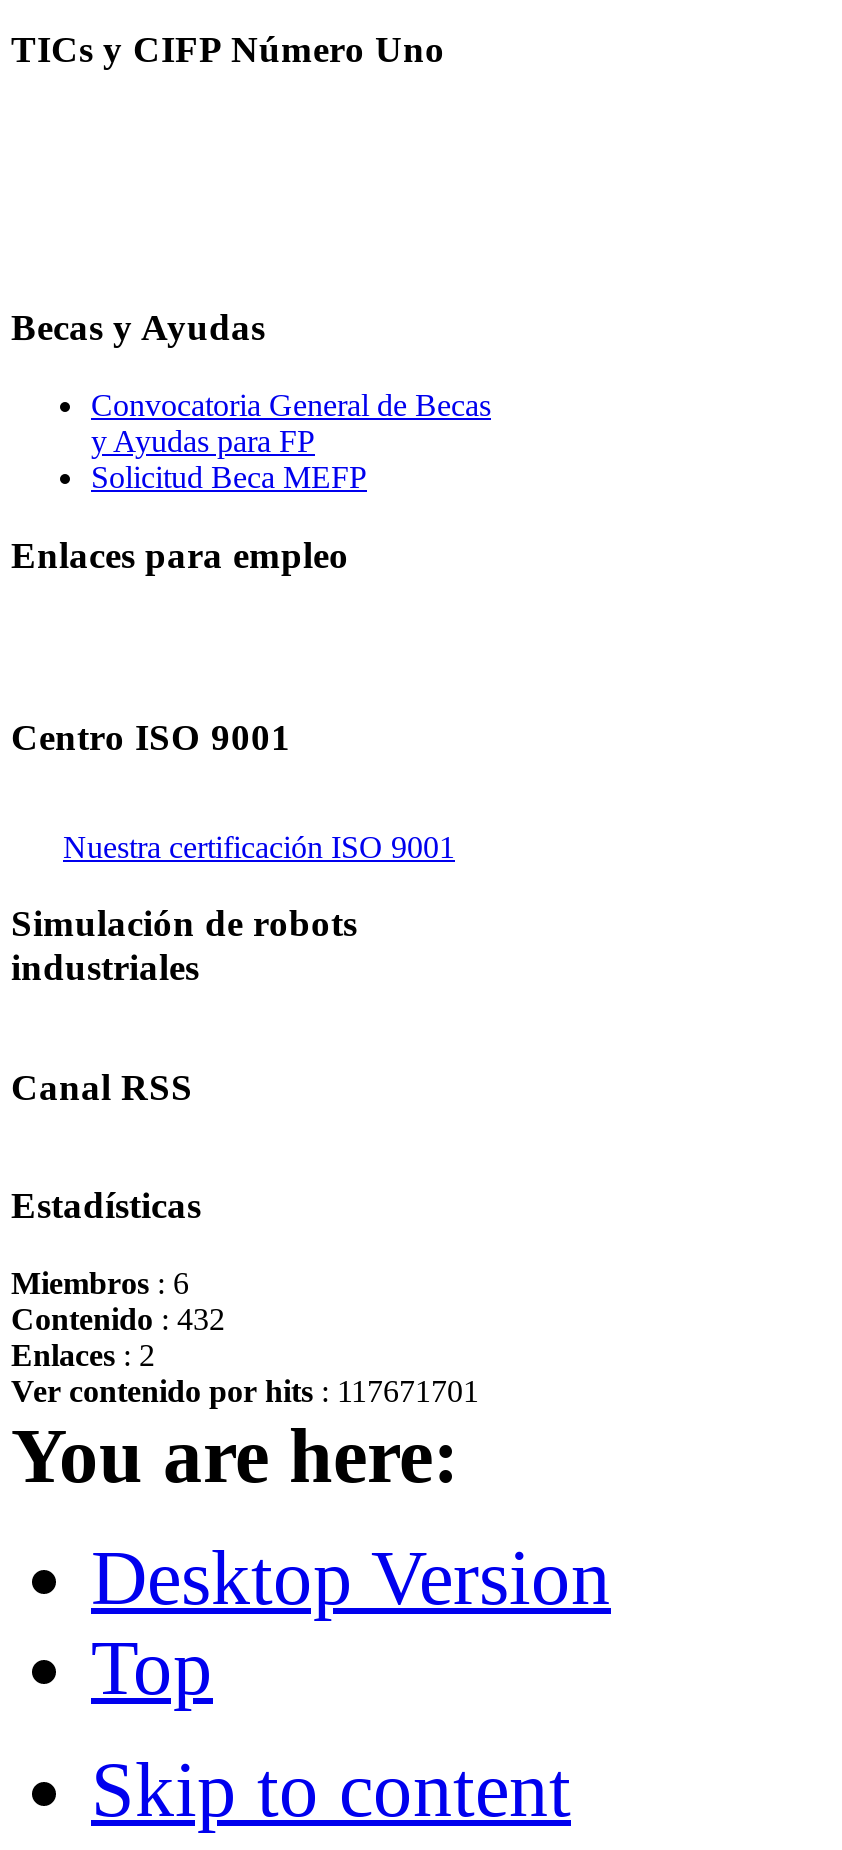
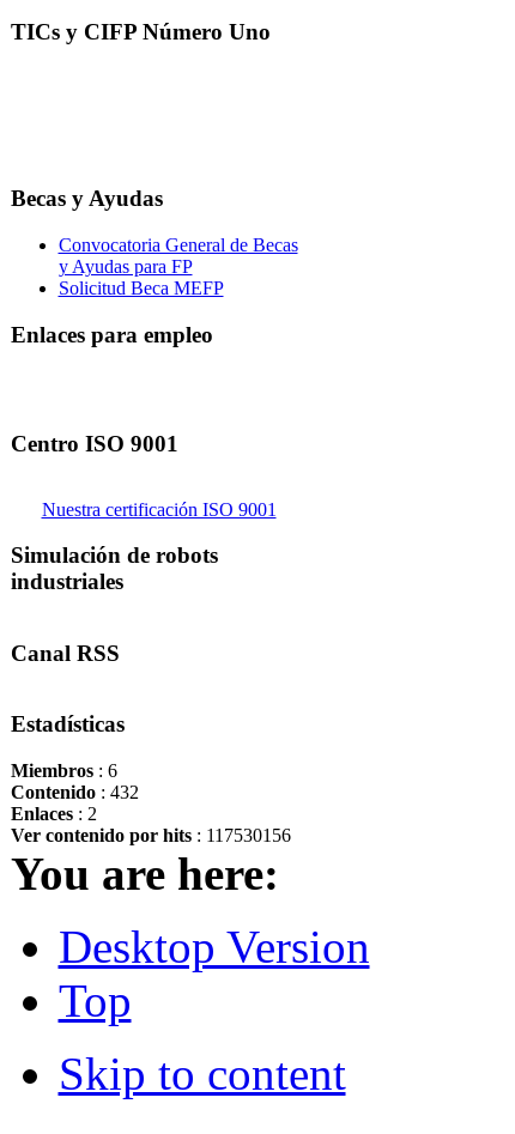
- Ver contenido por hits: 117671701
+ Ver contenido por hits: 117530156
